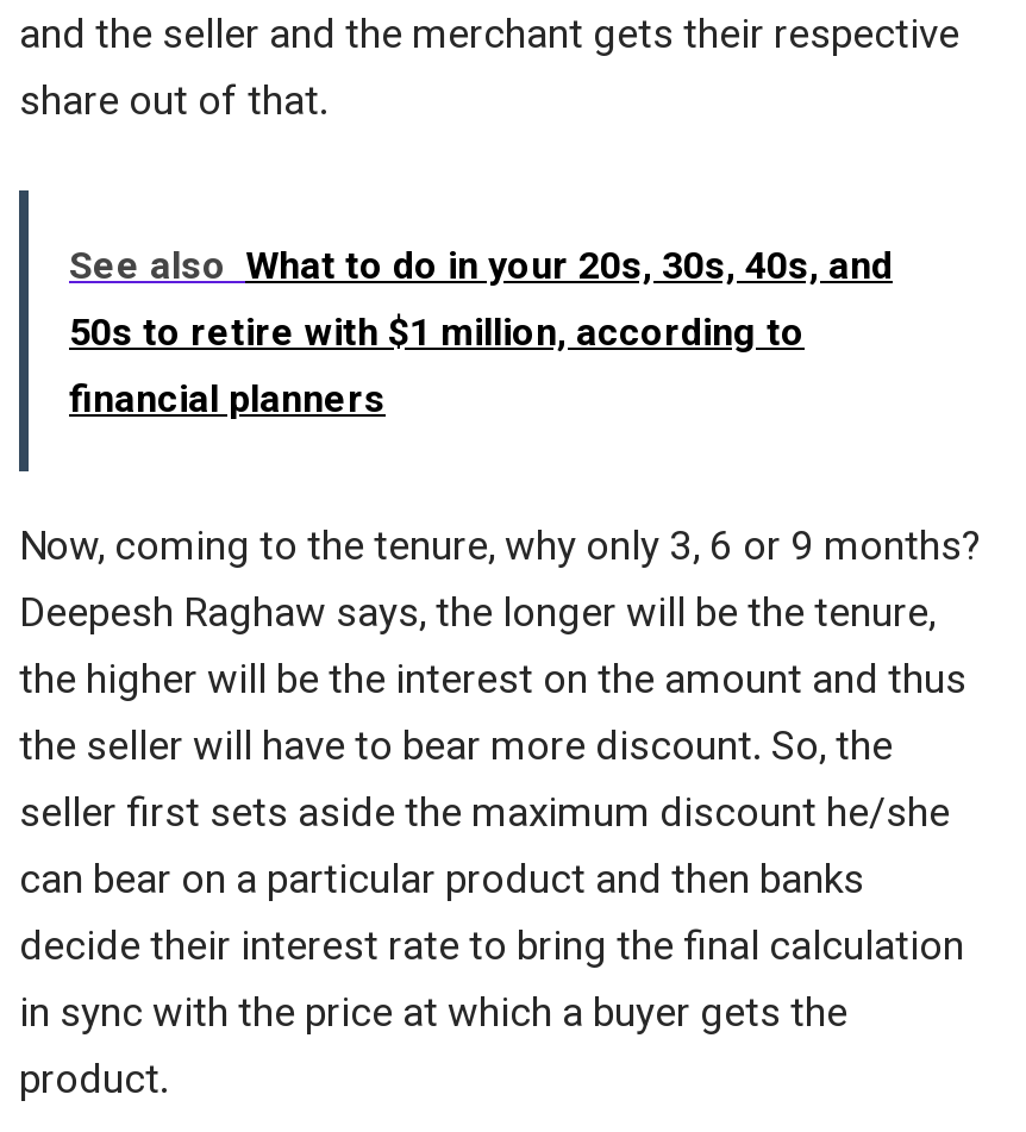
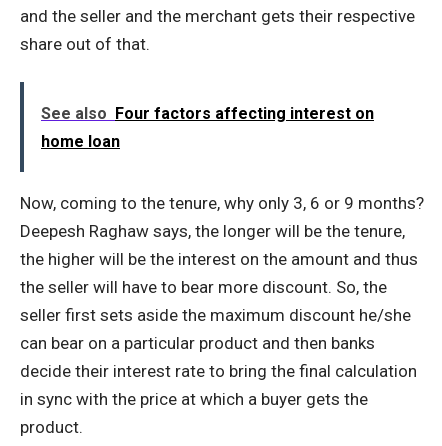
- See also What to do in your 20s, 30s, 40s, and
- 50s to retire with $1 million, according to
- financial planners
+ See also Four factors affecting interest on
+ home loan
